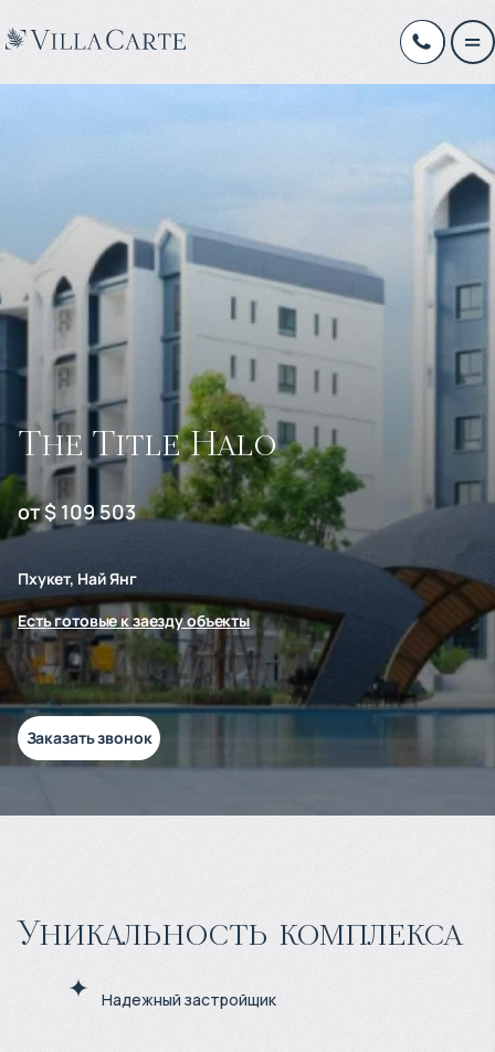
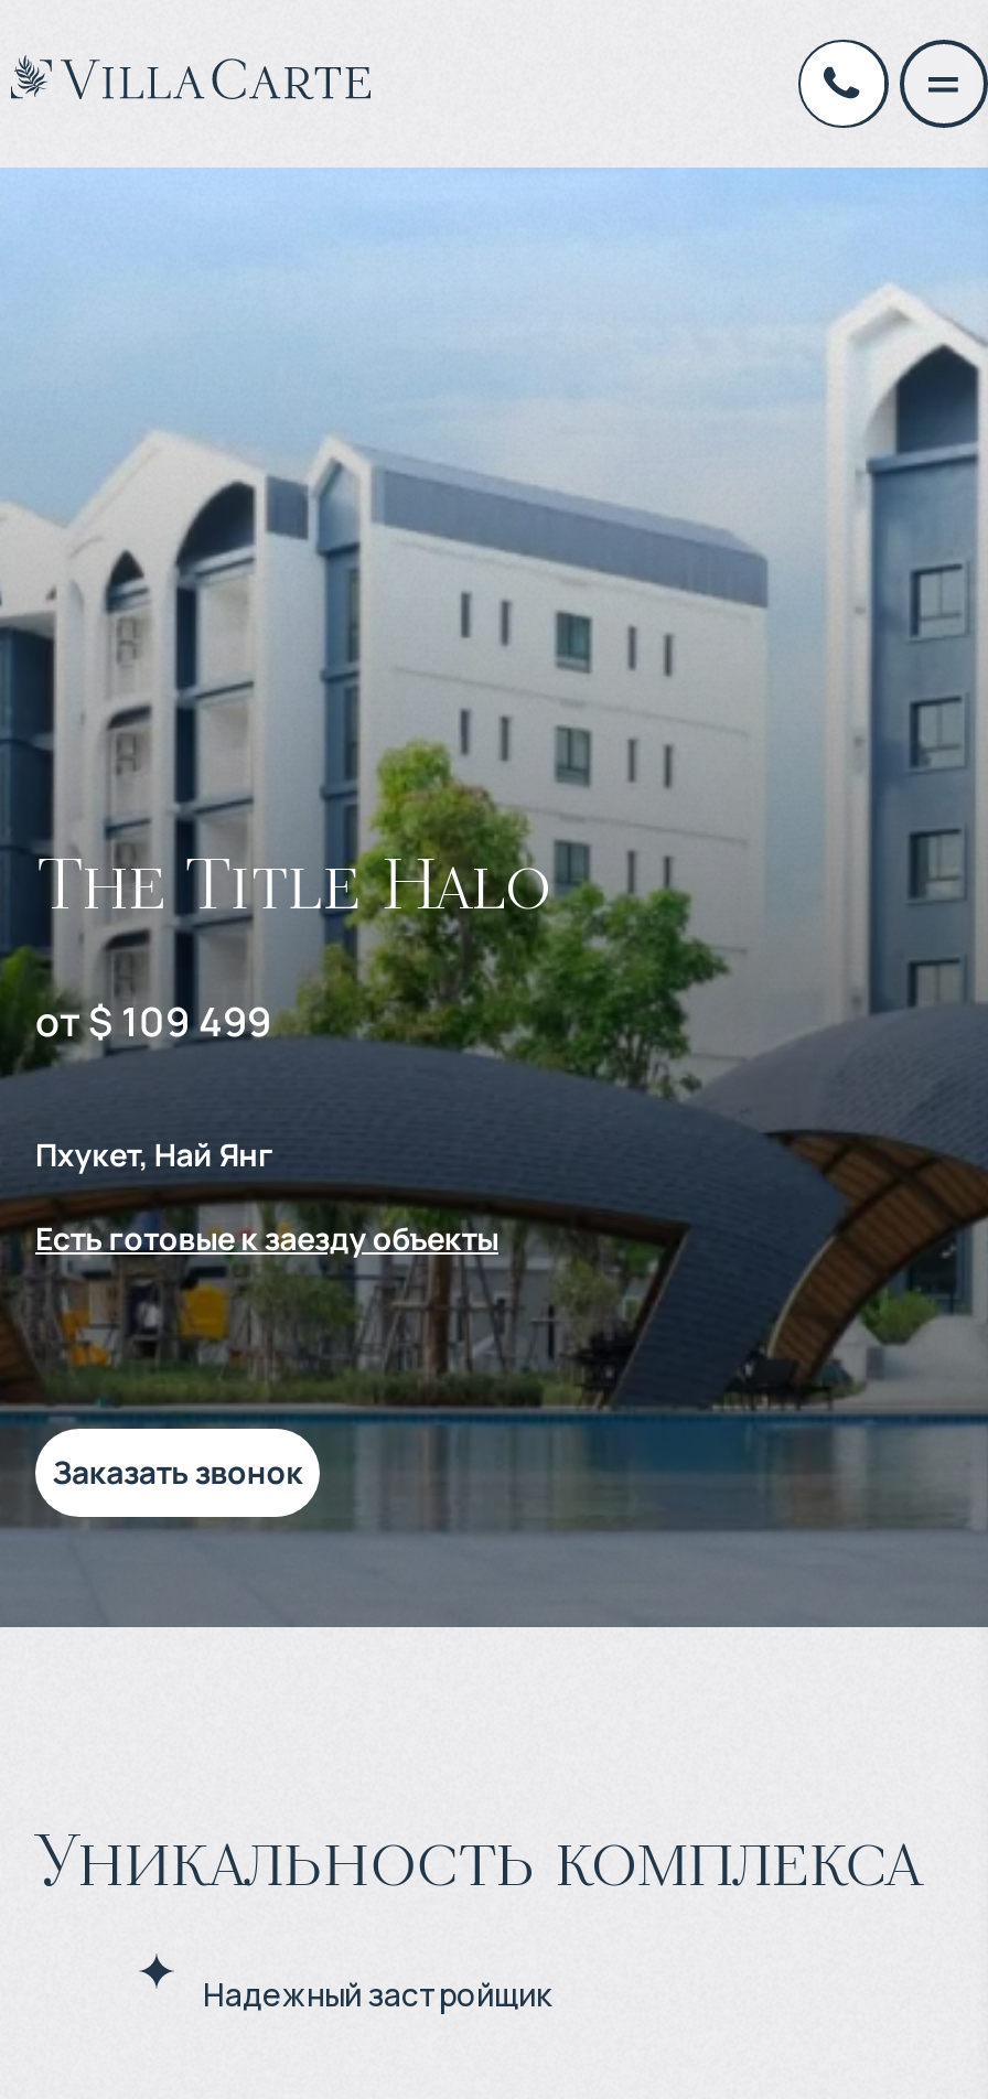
- от $ 109 503
+ от $ 109 499
